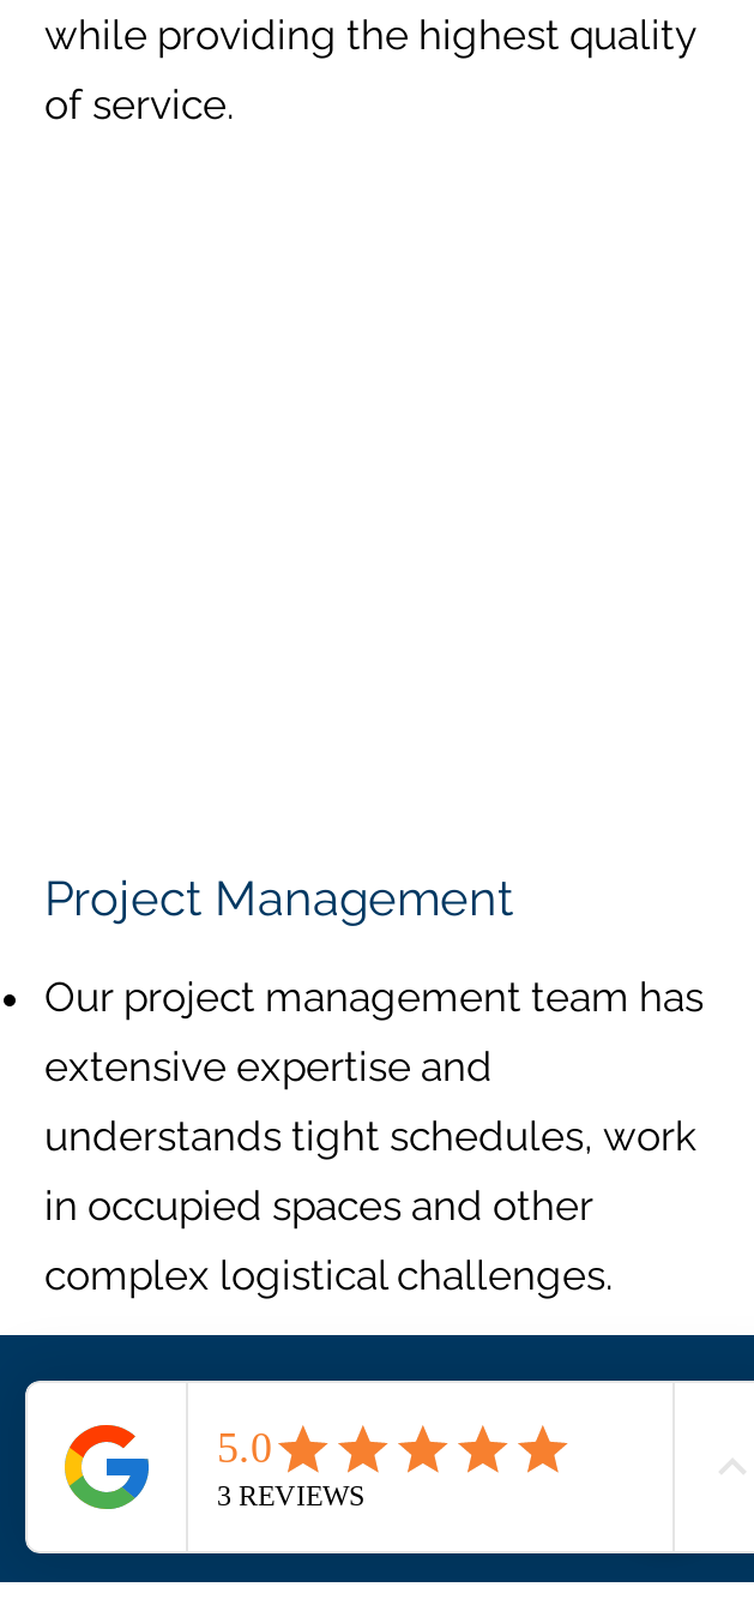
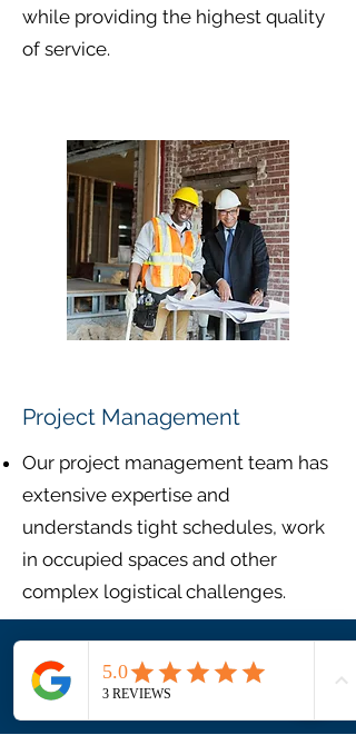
+ [image]
